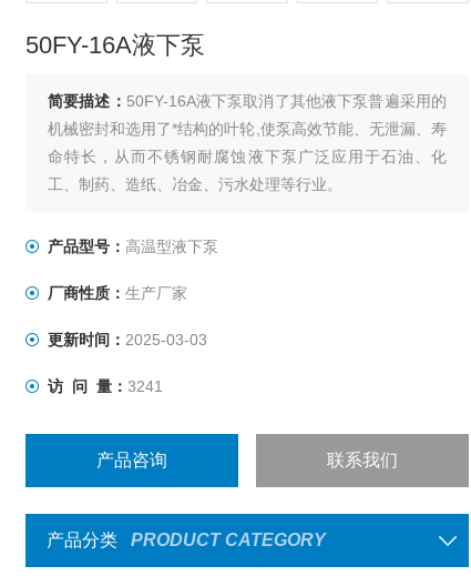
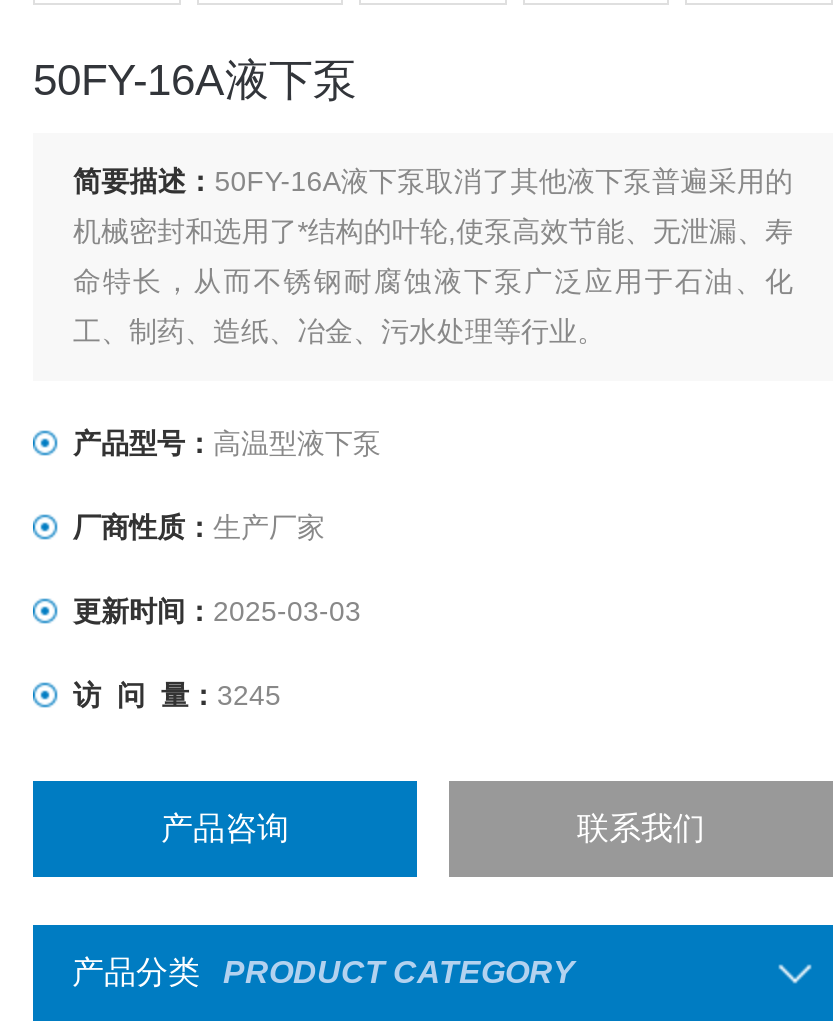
- 访 问 量：3241
+ 访 问 量：3245
